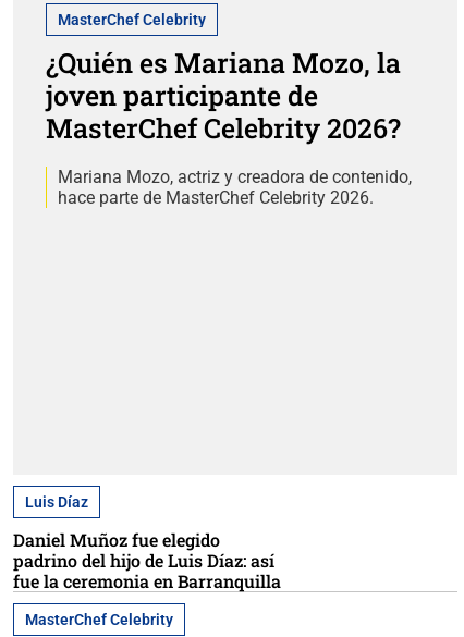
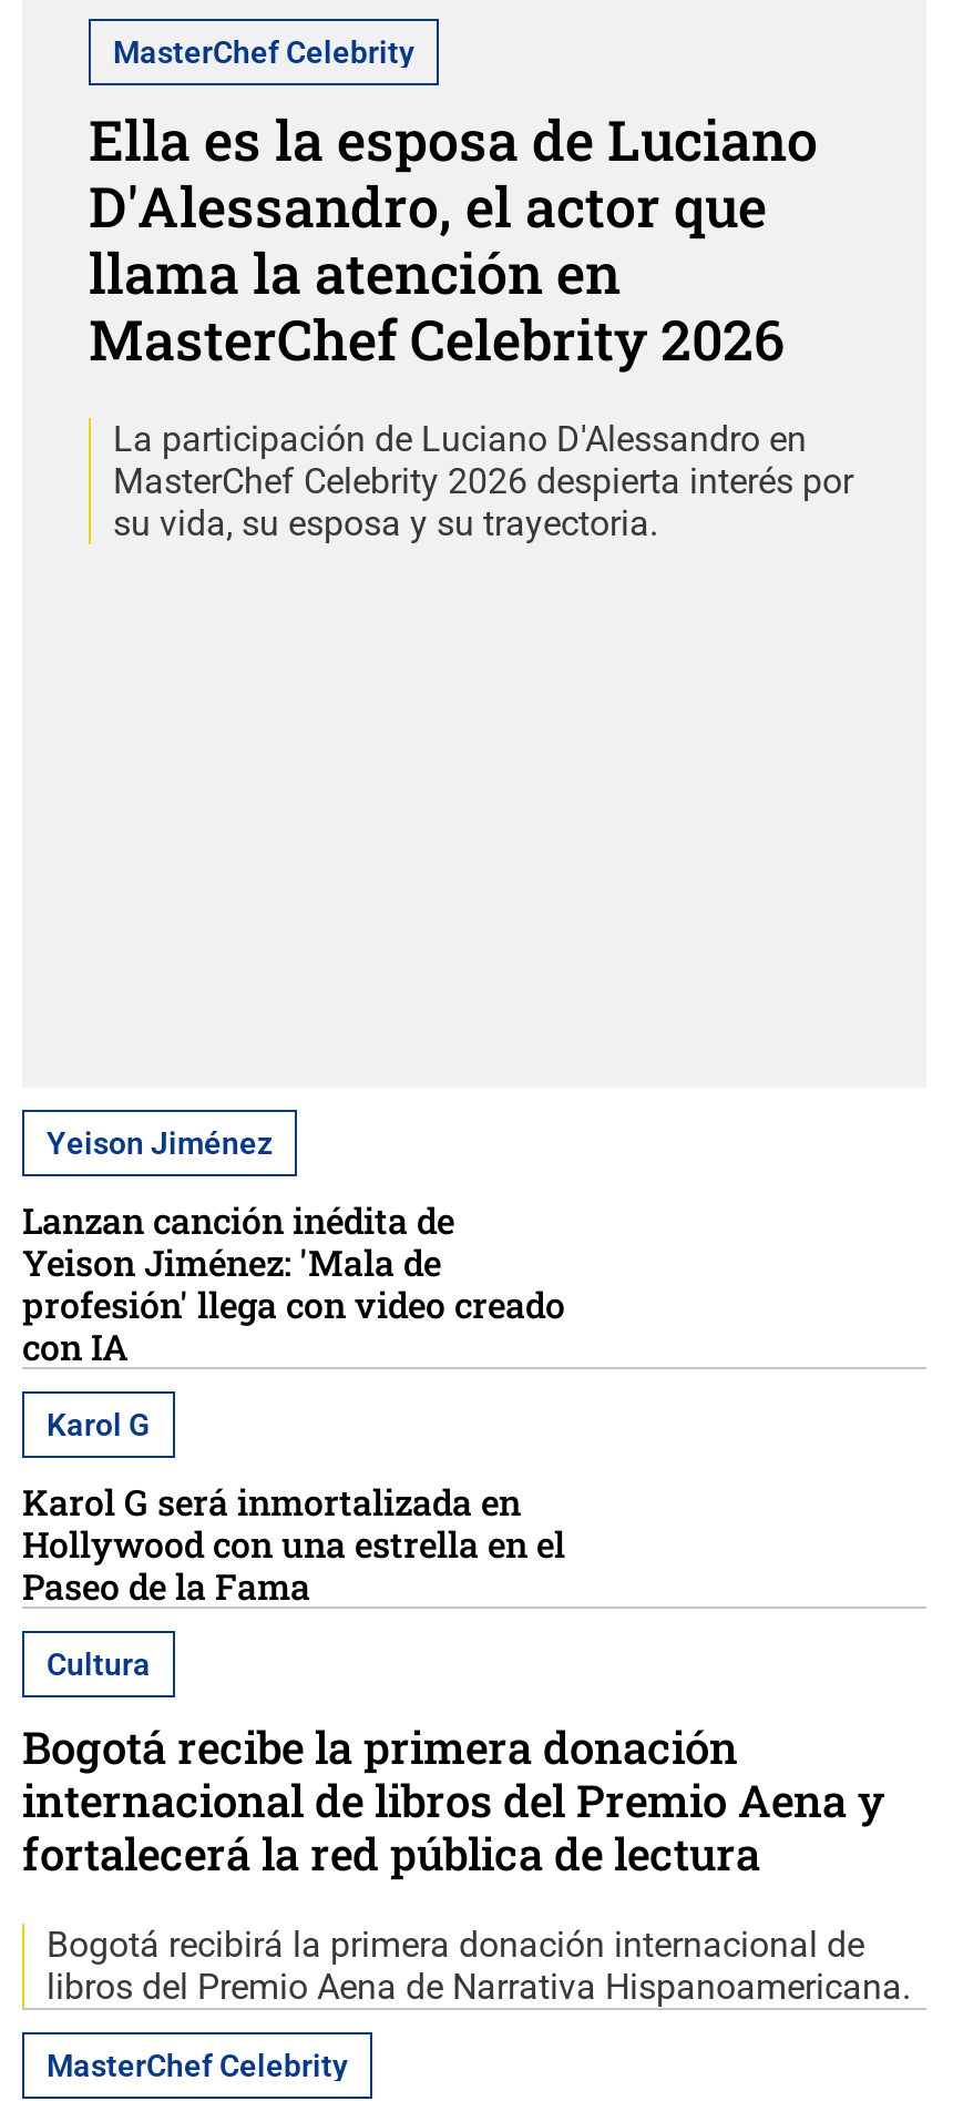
- ¿Quién es Mariana Mozo, la
- joven participante de
- MasterChef Celebrity 2026?
- Mariana Mozo, actriz y creadora de contenido,
- hace parte de MasterChef Celebrity 2026.
+ Ella es la esposa de Luciano
+ D'Alessandro, el actor que
+ llama la atención en
+ MasterChef Celebrity 2026
+ La participación de Luciano D'Alessandro en
+ MasterChef Celebrity 2026 despierta interés por
+ su vida, su esposa y su trayectoria.

- Luis Díaz
- Daniel Muñoz fue elegido
- padrino del hijo de Luis Díaz: así
- fue la ceremonia en Barranquilla
+ Yeison Jiménez
+ Lanzan canción inédita de
+ Yeison Jiménez: 'Mala de
+ profesión' llega con video creado
+ con IA
+ Karol G
+ Karol G será inmortalizada en
+ Hollywood con una estrella en el
+ Paseo de la Fama
+ Cultura
+ Bogotá recibe la primera donación
+ internacional de libros del Premio Aena y
+ fortalecerá la red pública de lectura
+ Bogotá recibirá la primera donación internacional de
+ libros del Premio Aena de Narrativa Hispanoamericana.
